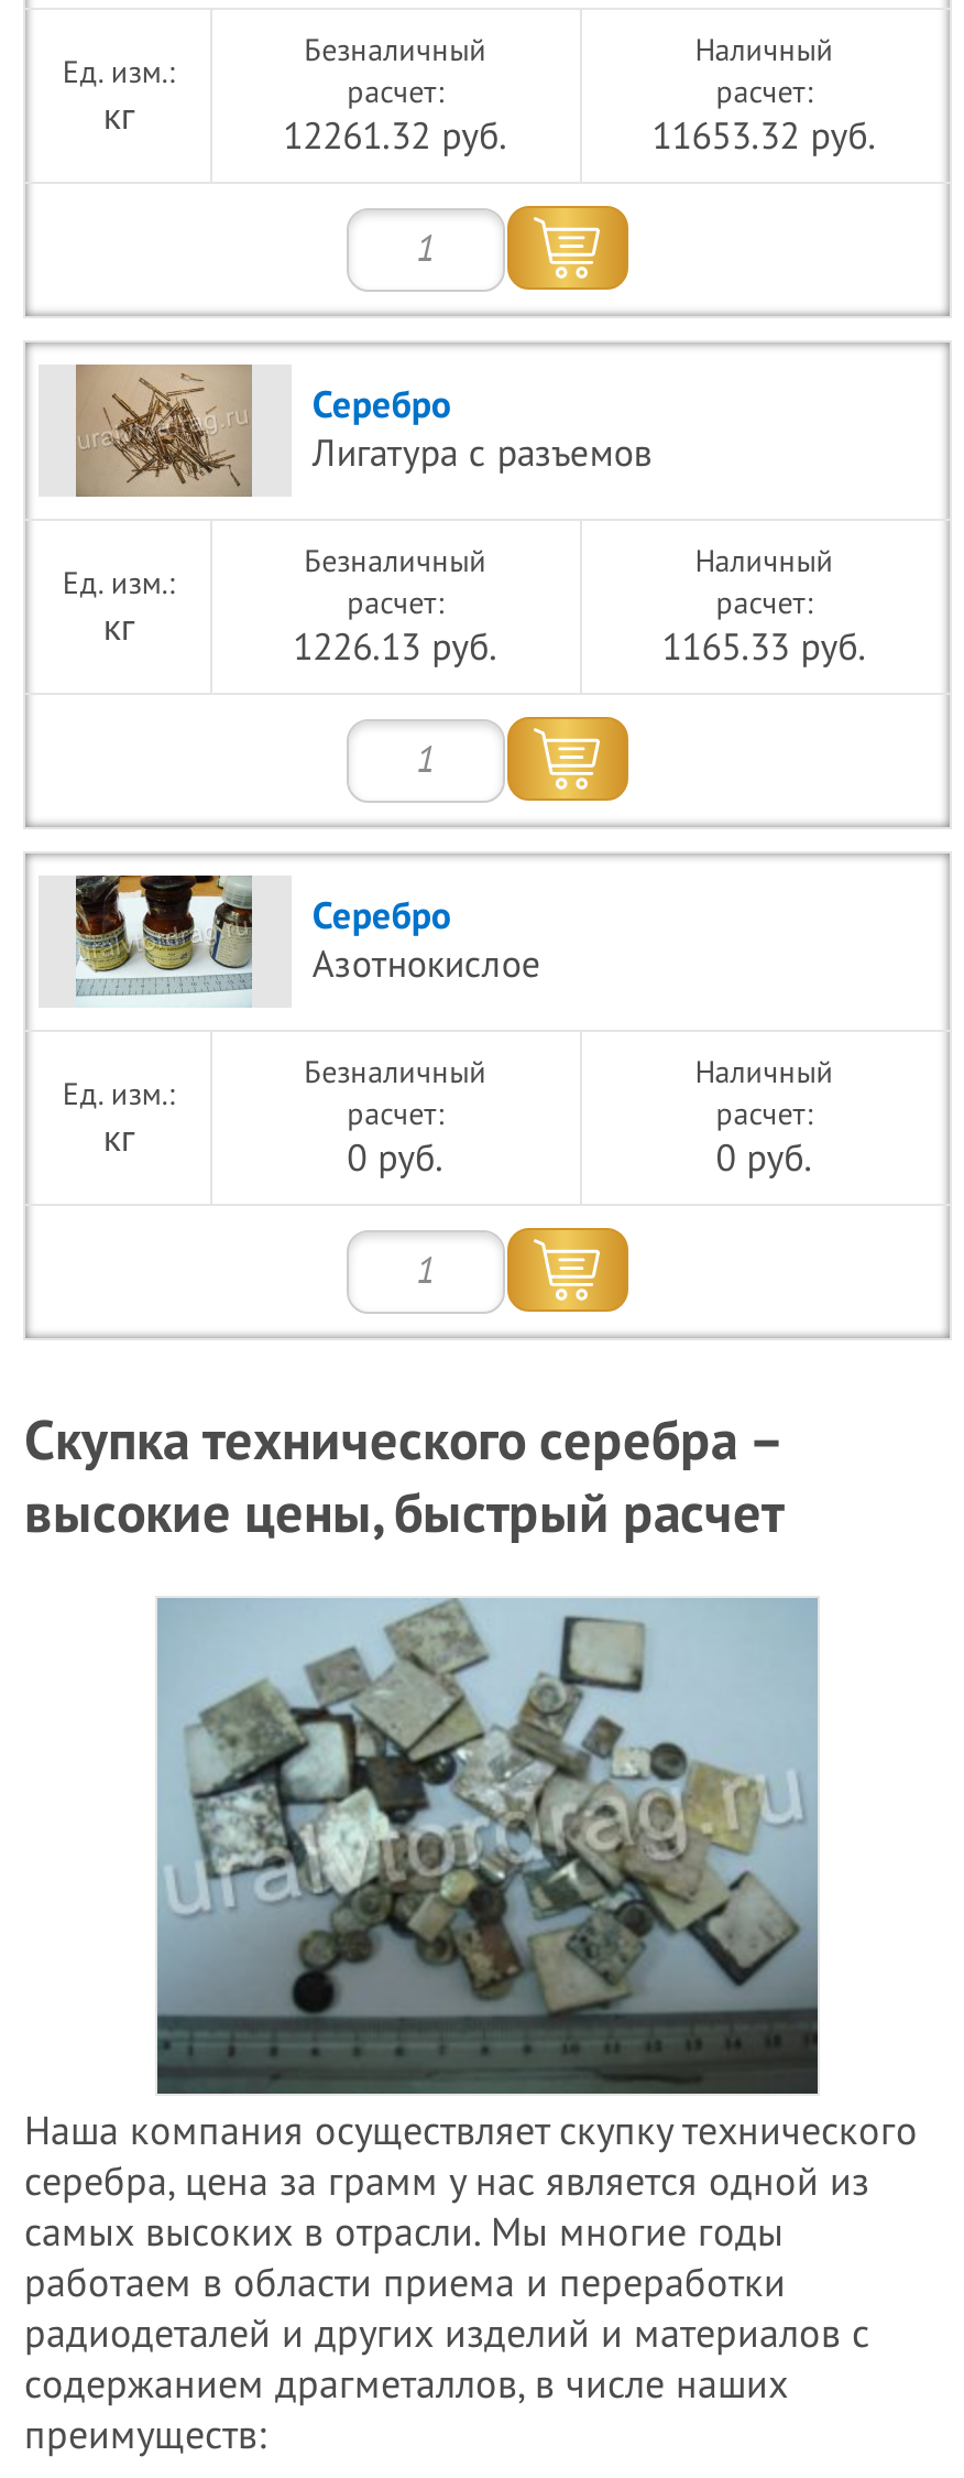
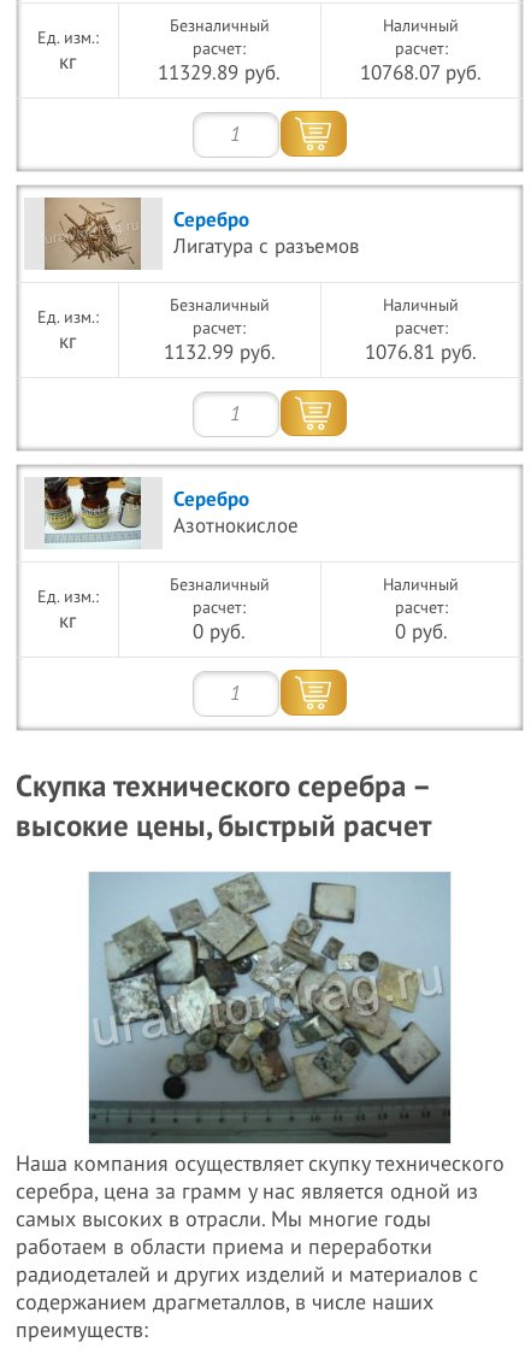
- 12261.32 руб.
+ 11329.89 руб.

- 11653.32 руб.
+ 10768.07 руб.

- 1226.13 руб.
+ 1132.99 руб.

- 1165.33 руб.
+ 1076.81 руб.
